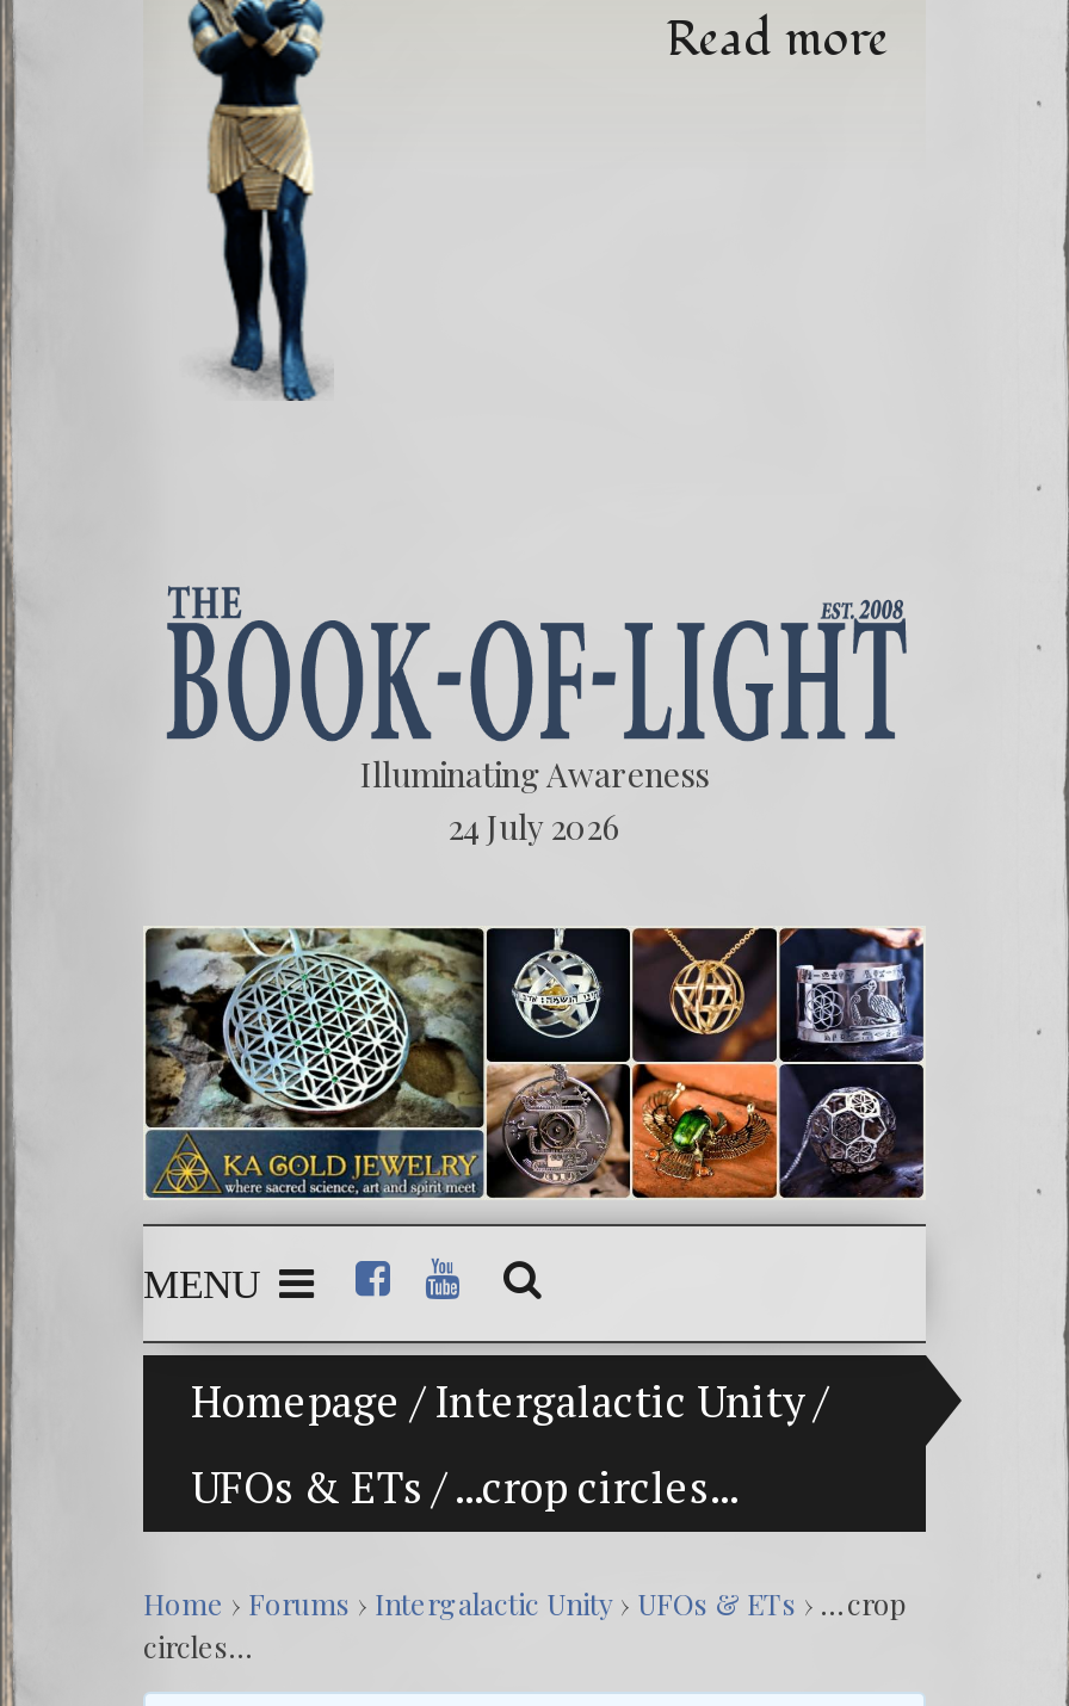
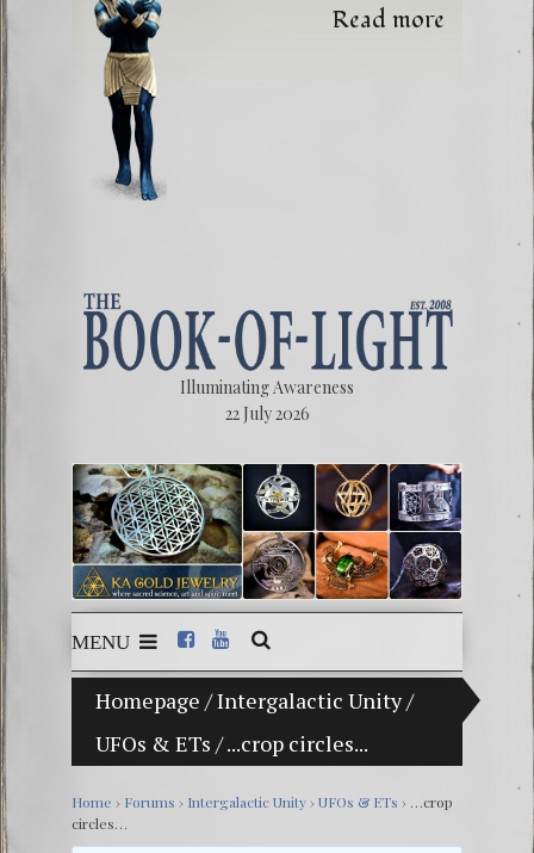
- 24 July 2026
+ 22 July 2026
